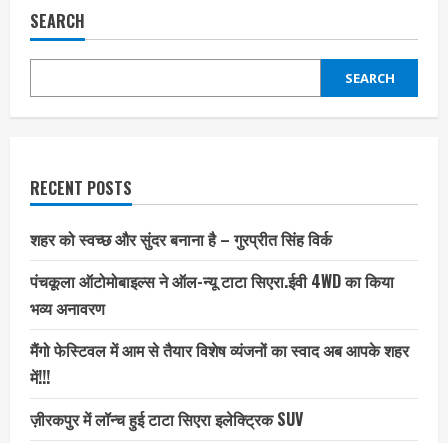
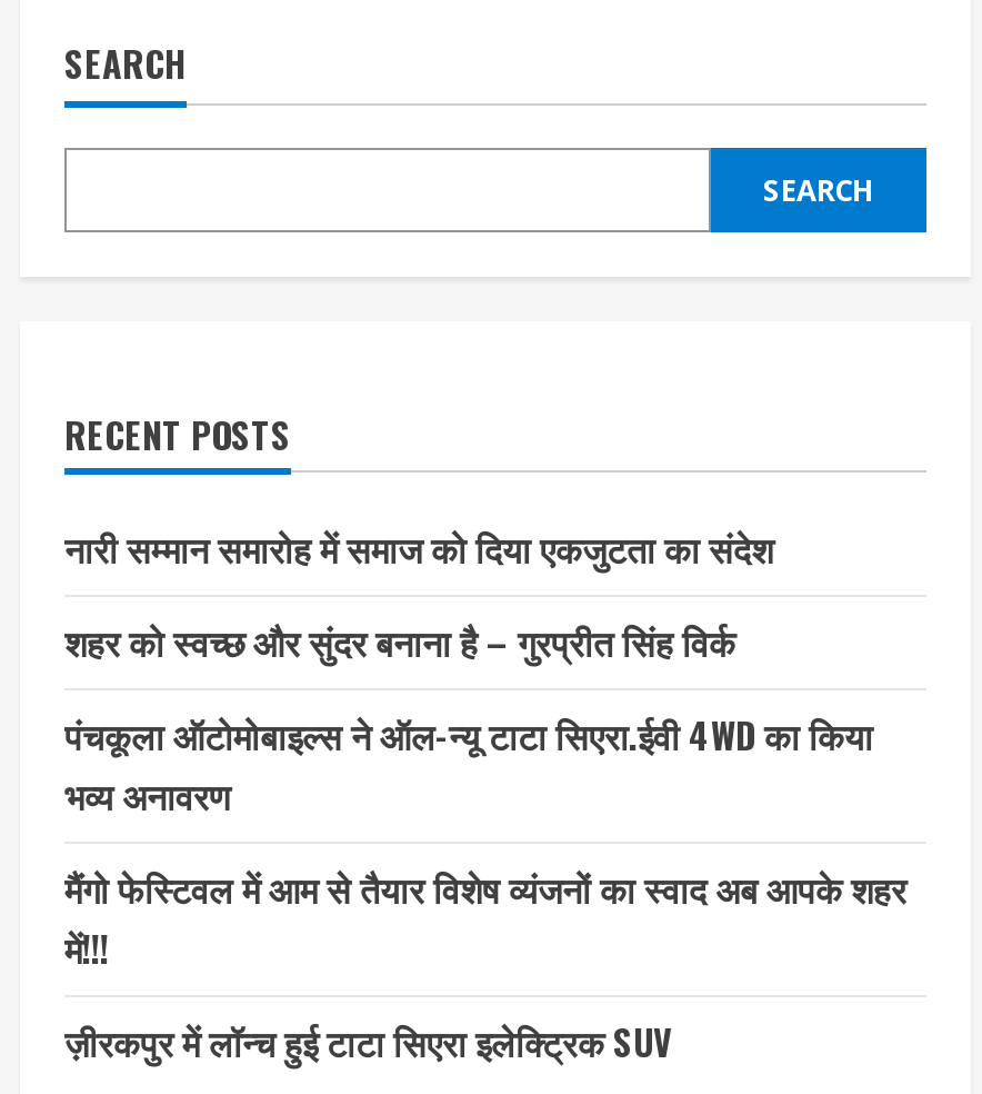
+ नारी सम्मान समारोह में समाज को दिया एकजुटता का संदेश
